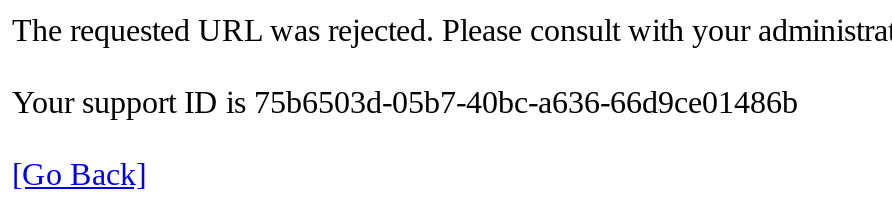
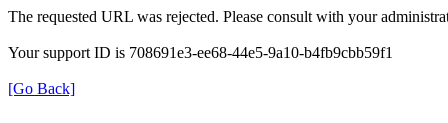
- Your support ID is 75b6503d-05b7-40bc-a636-66d9ce01486b
+ Your support ID is 708691e3-ee68-44e5-9a10-b4fb9cbb59f1
